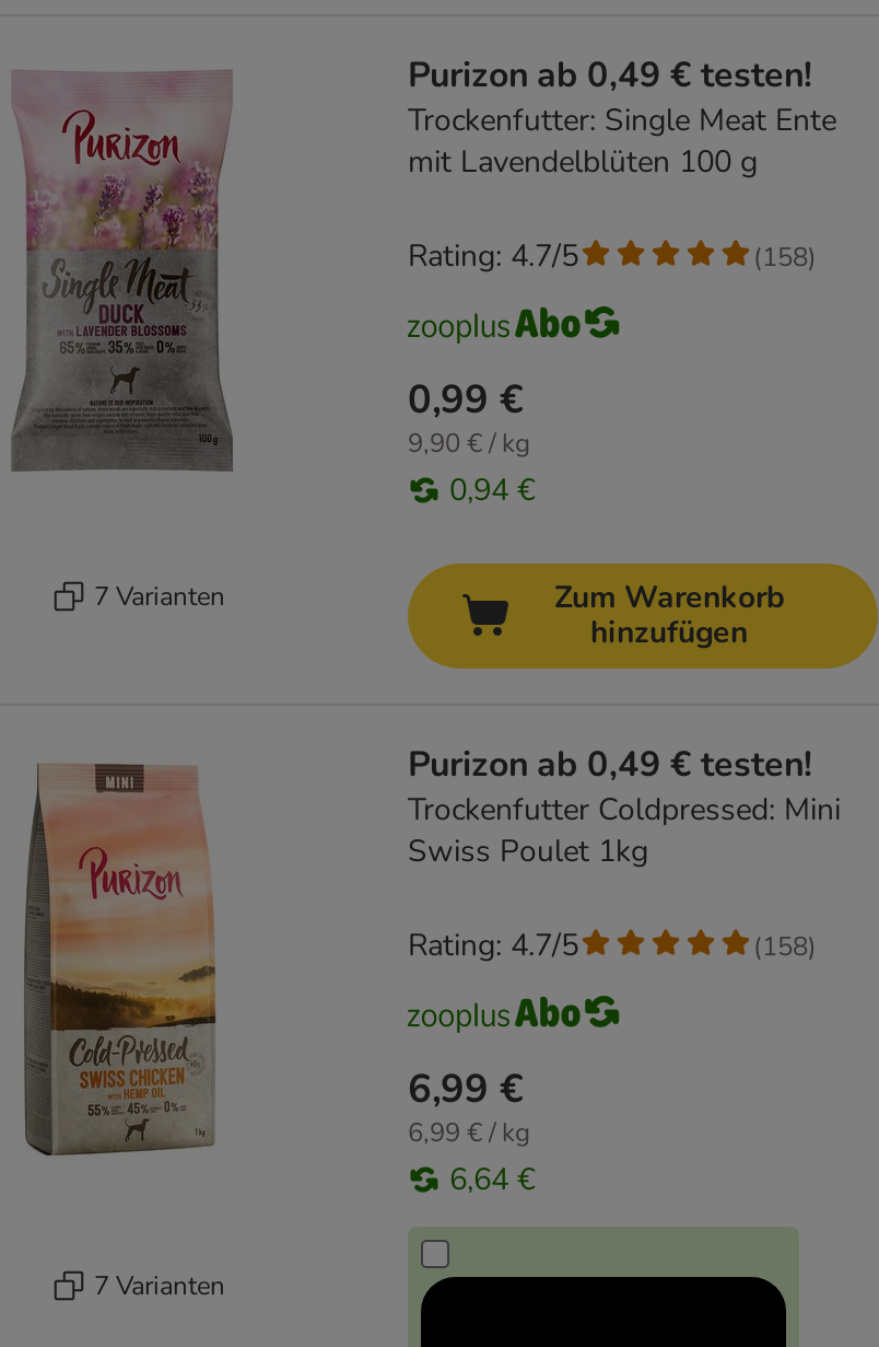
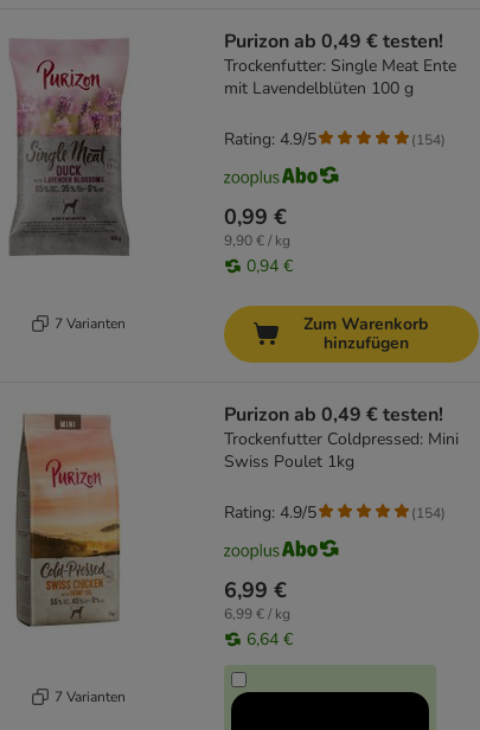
- Rating: 4.7/5
+ Rating: 4.9/5

- (158)
+ (154)

- Rating: 4.7/5
+ Rating: 4.9/5

- (158)
+ (154)
